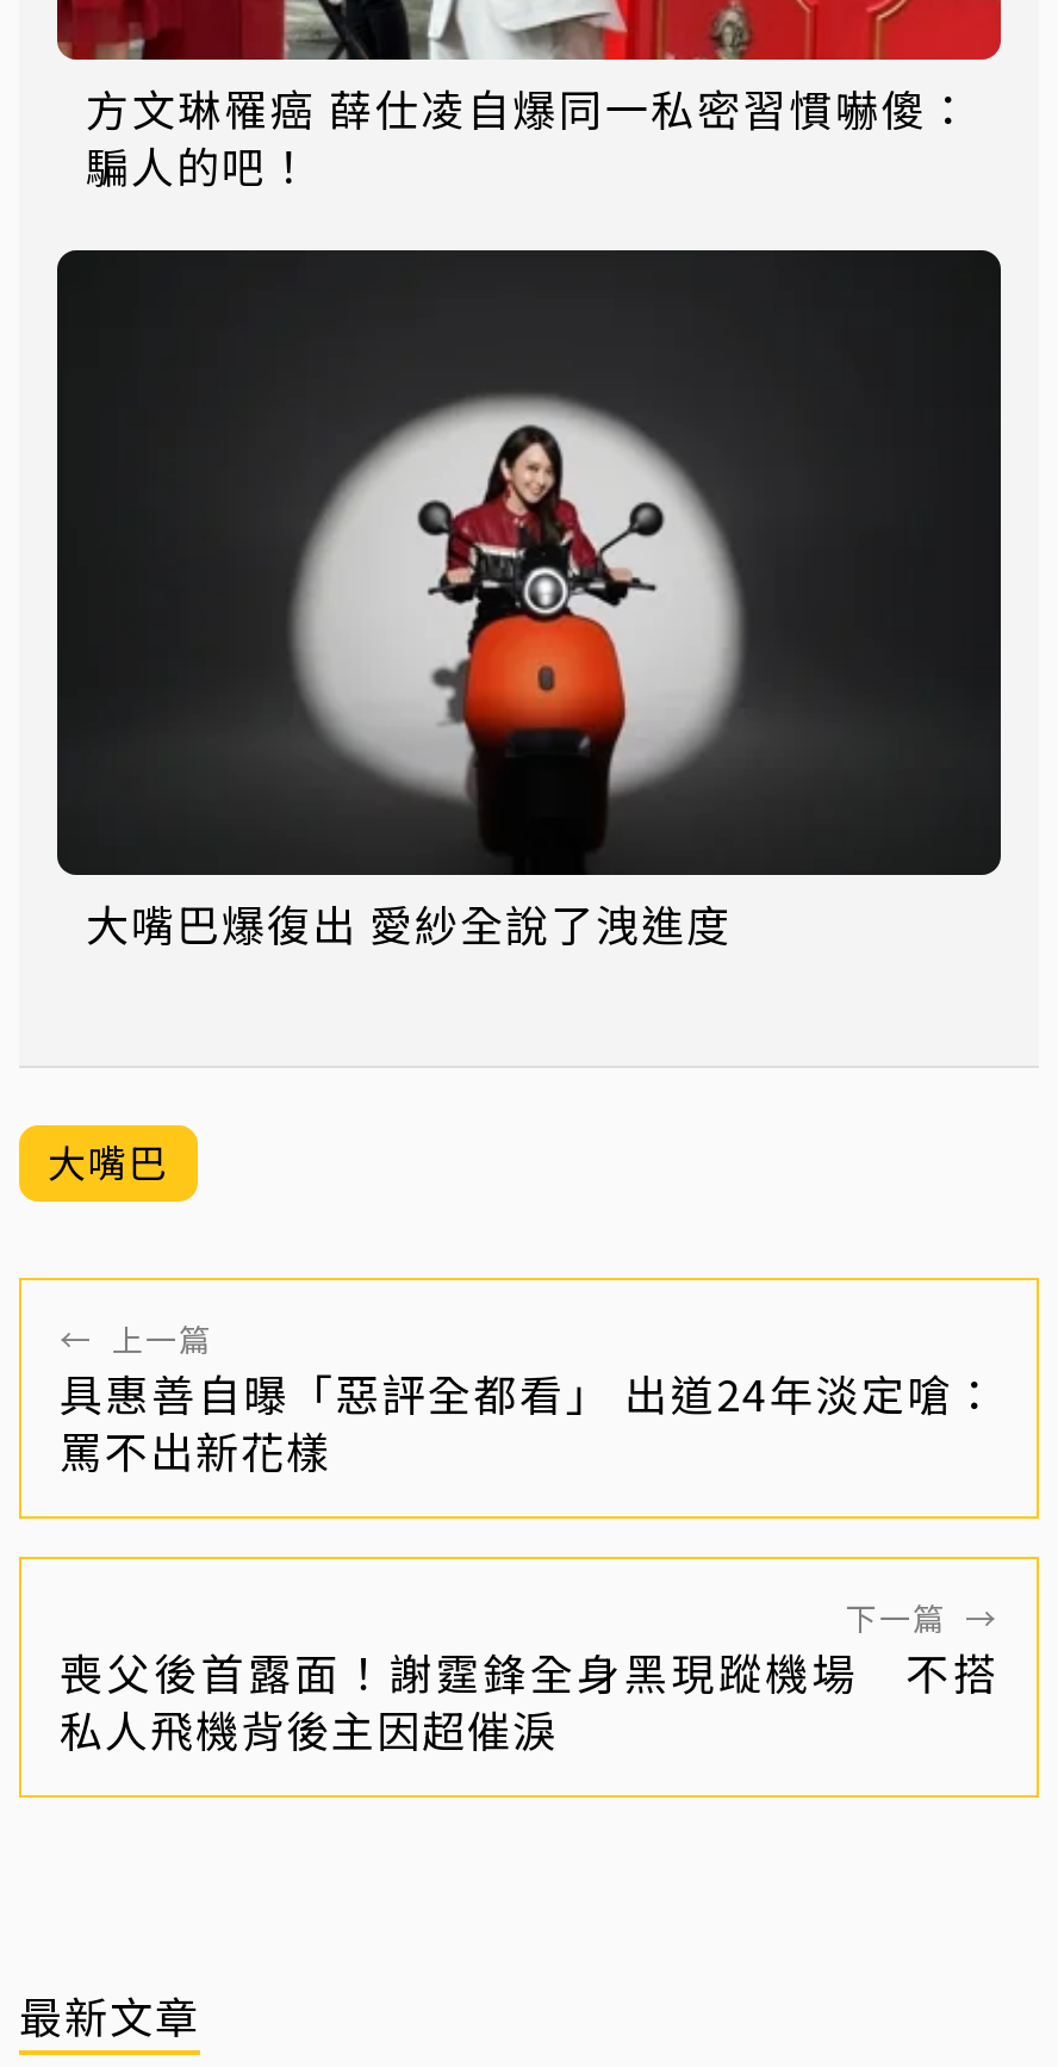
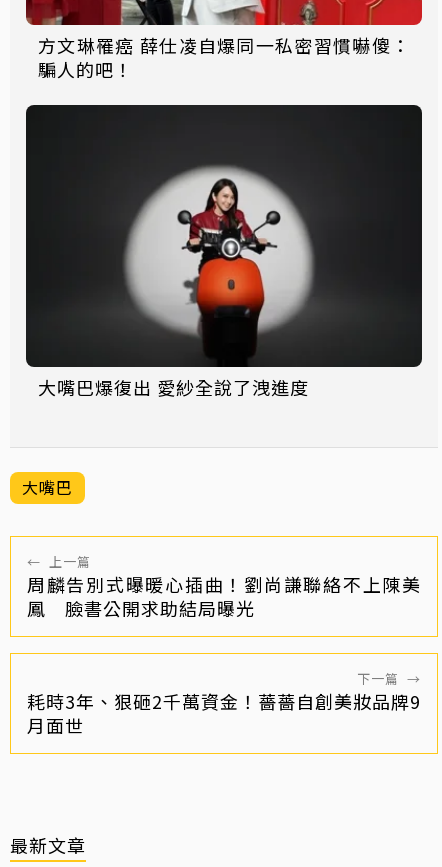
- 具惠善自曝「惡評全都看」 出道24年淡定嗆：
- 罵不出新花樣
+ 周麟告別式曝暖心插曲！劉尚謙聯絡不上陳美
+ 鳳 臉書公開求助結局曝光

- 喪父後首露面！謝霆鋒全身黑現蹤機場 不搭
- 私人飛機背後主因超催淚
+ 耗時3年、狠砸2千萬資金！薔薔自創美妝品牌9
+ 月面世
